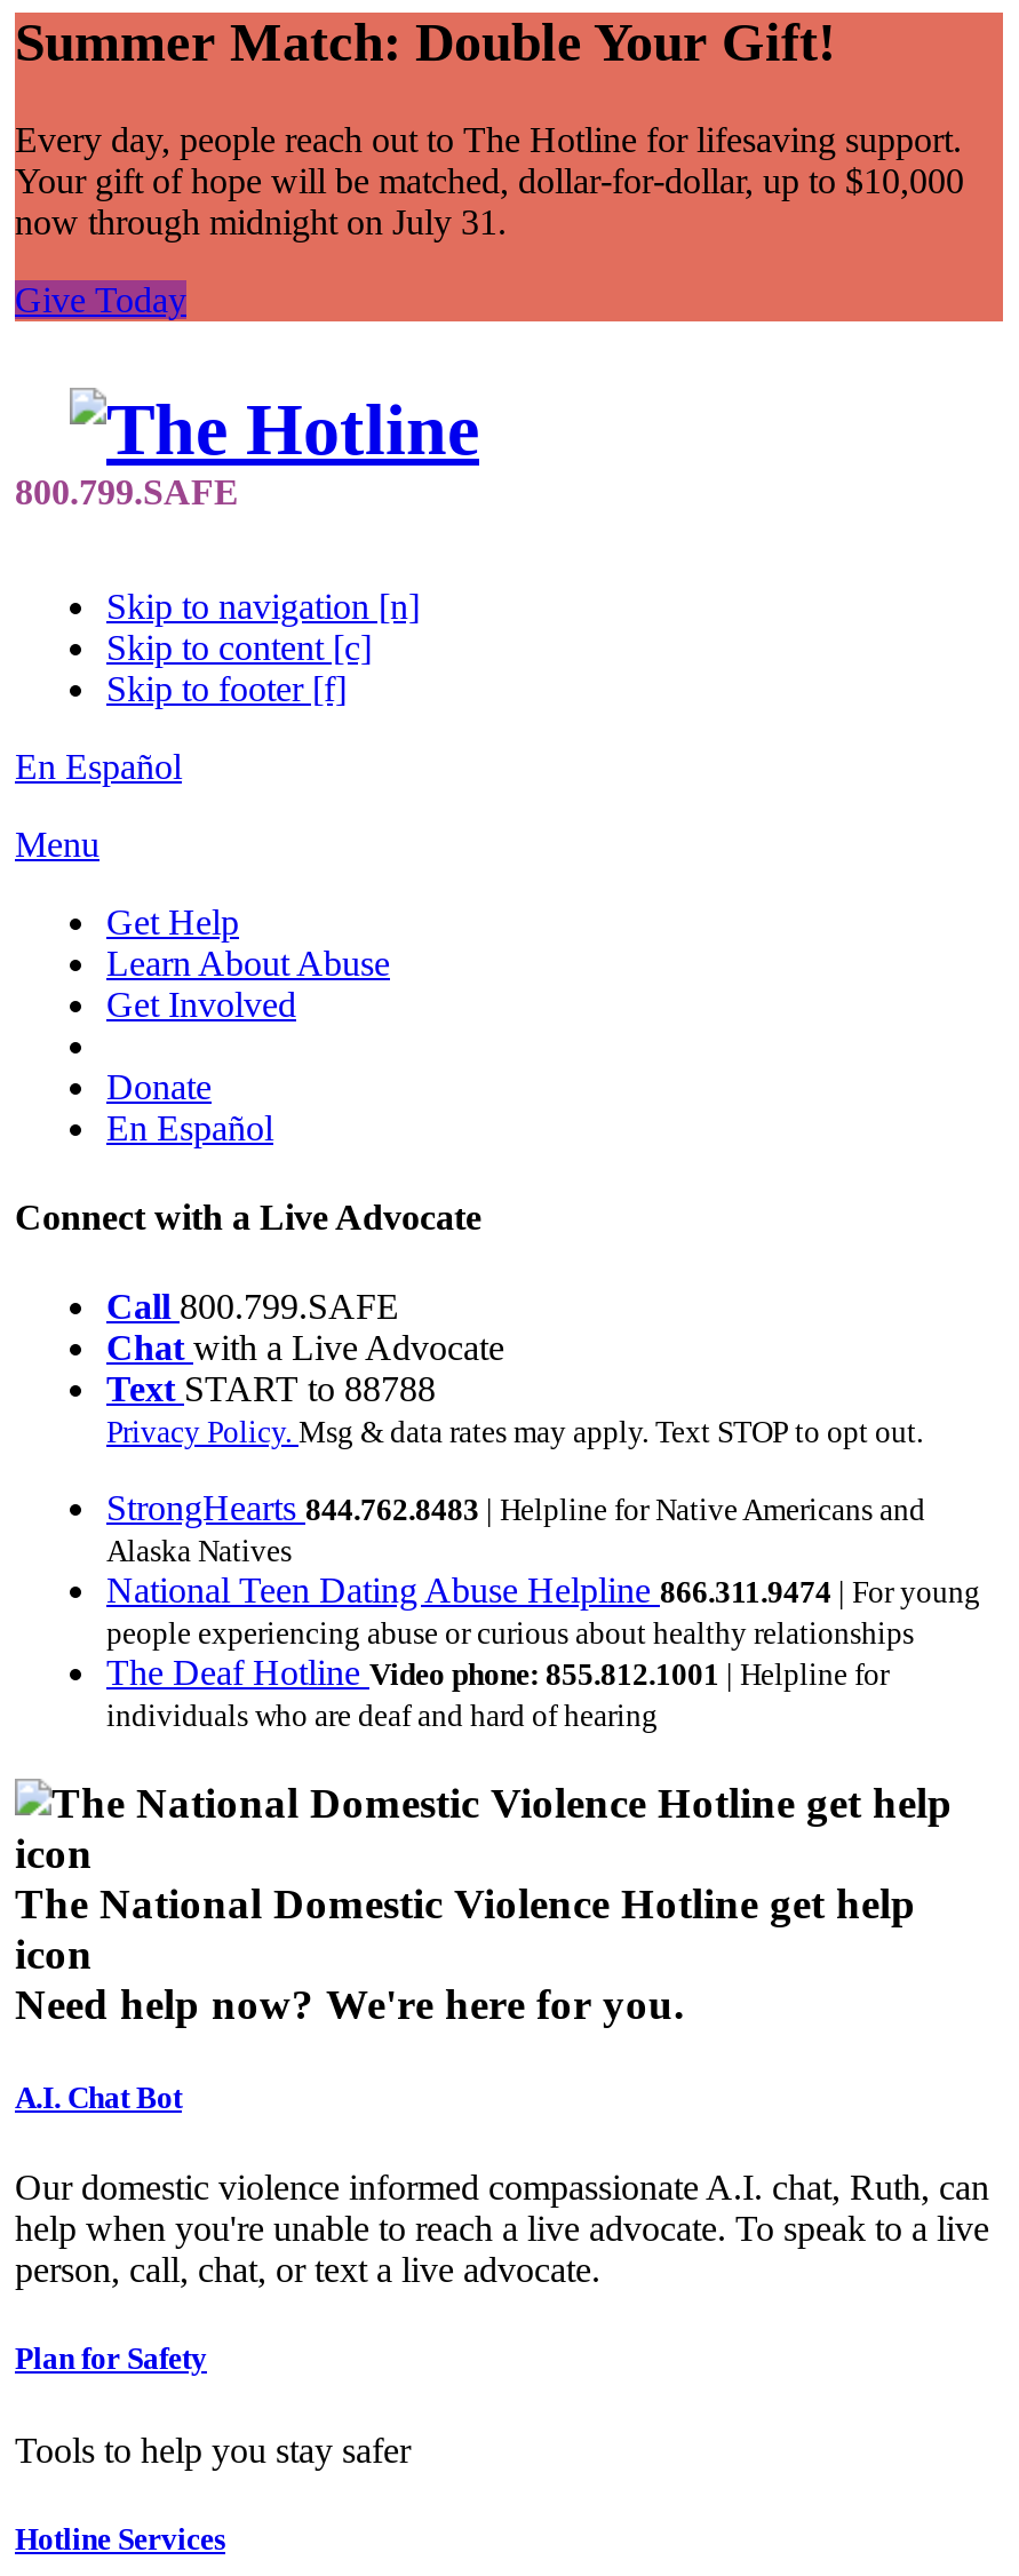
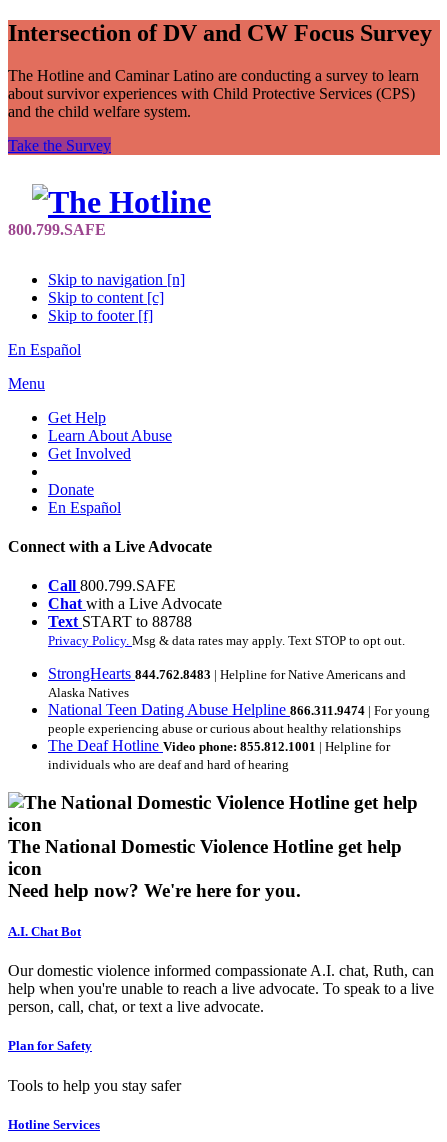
- Summer Match: Double Your Gift!
+ Intersection of DV and CW Focus Survey

- Every day, people reach out to The Hotline for lifesaving support.
- Your gift of hope will be matched, dollar-for-dollar, up to $10,000
- now through midnight on July 31.
+ The Hotline and Caminar Latino are conducting a survey to learn
+ about survivor experiences with Child Protective Services (CPS)
+ and the child welfare system.

- Give Today
+ Take the Survey
